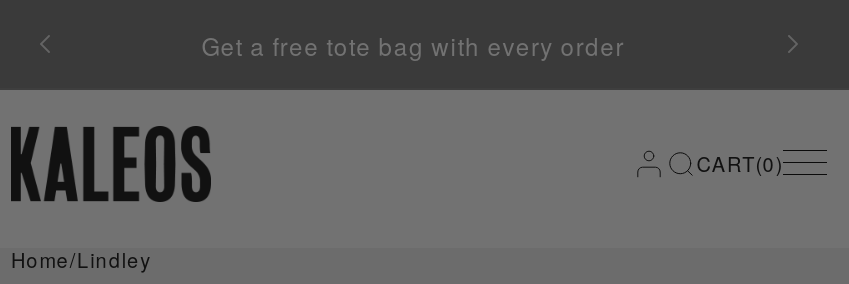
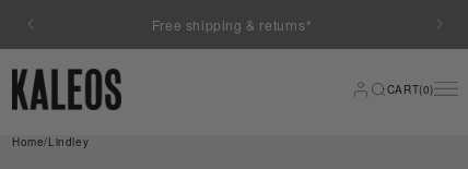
- Get a free tote bag with every order
+ Free shipping & returns*
